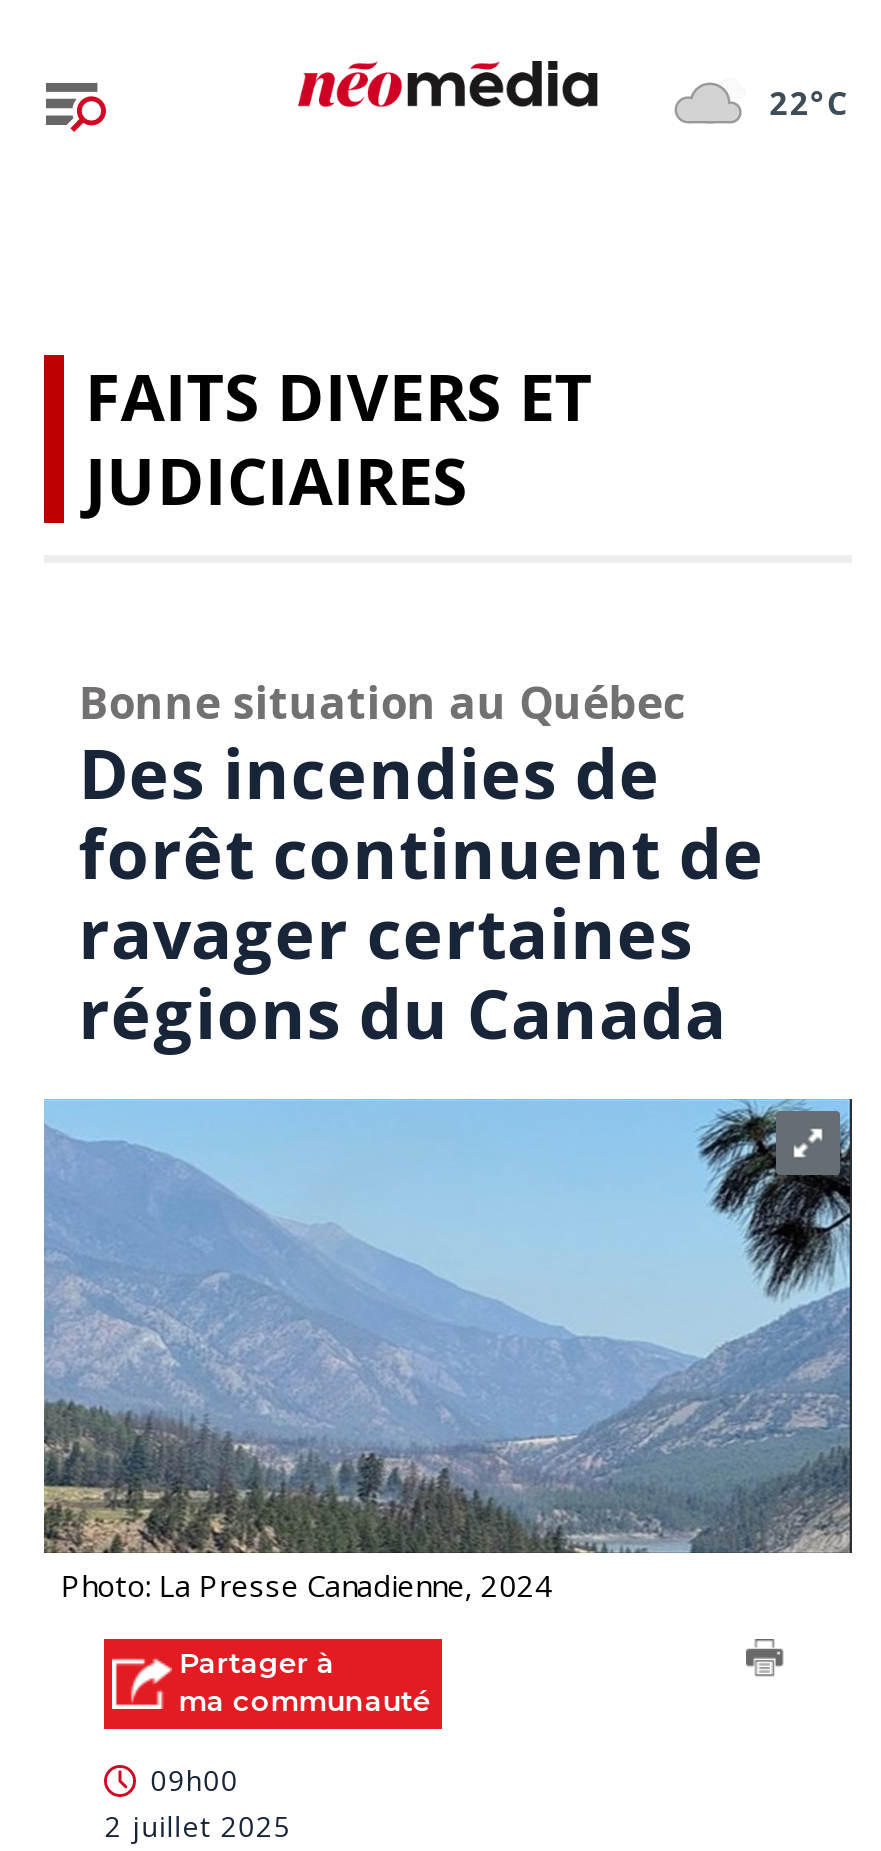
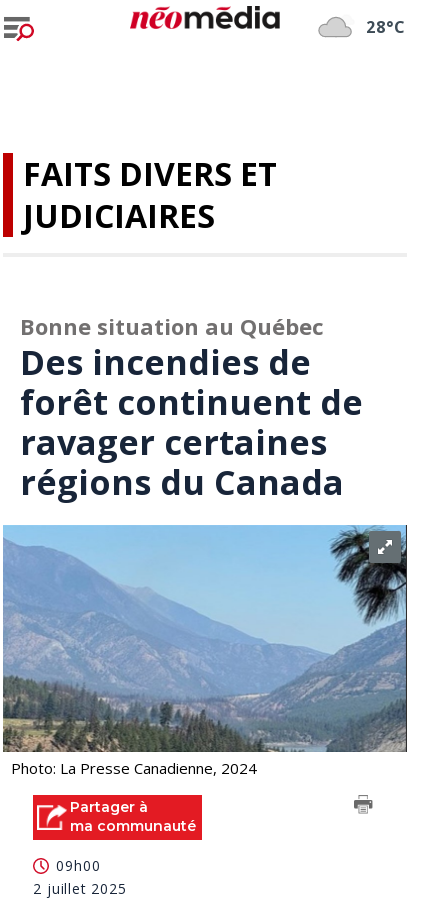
- 22°C
+ 28°C
